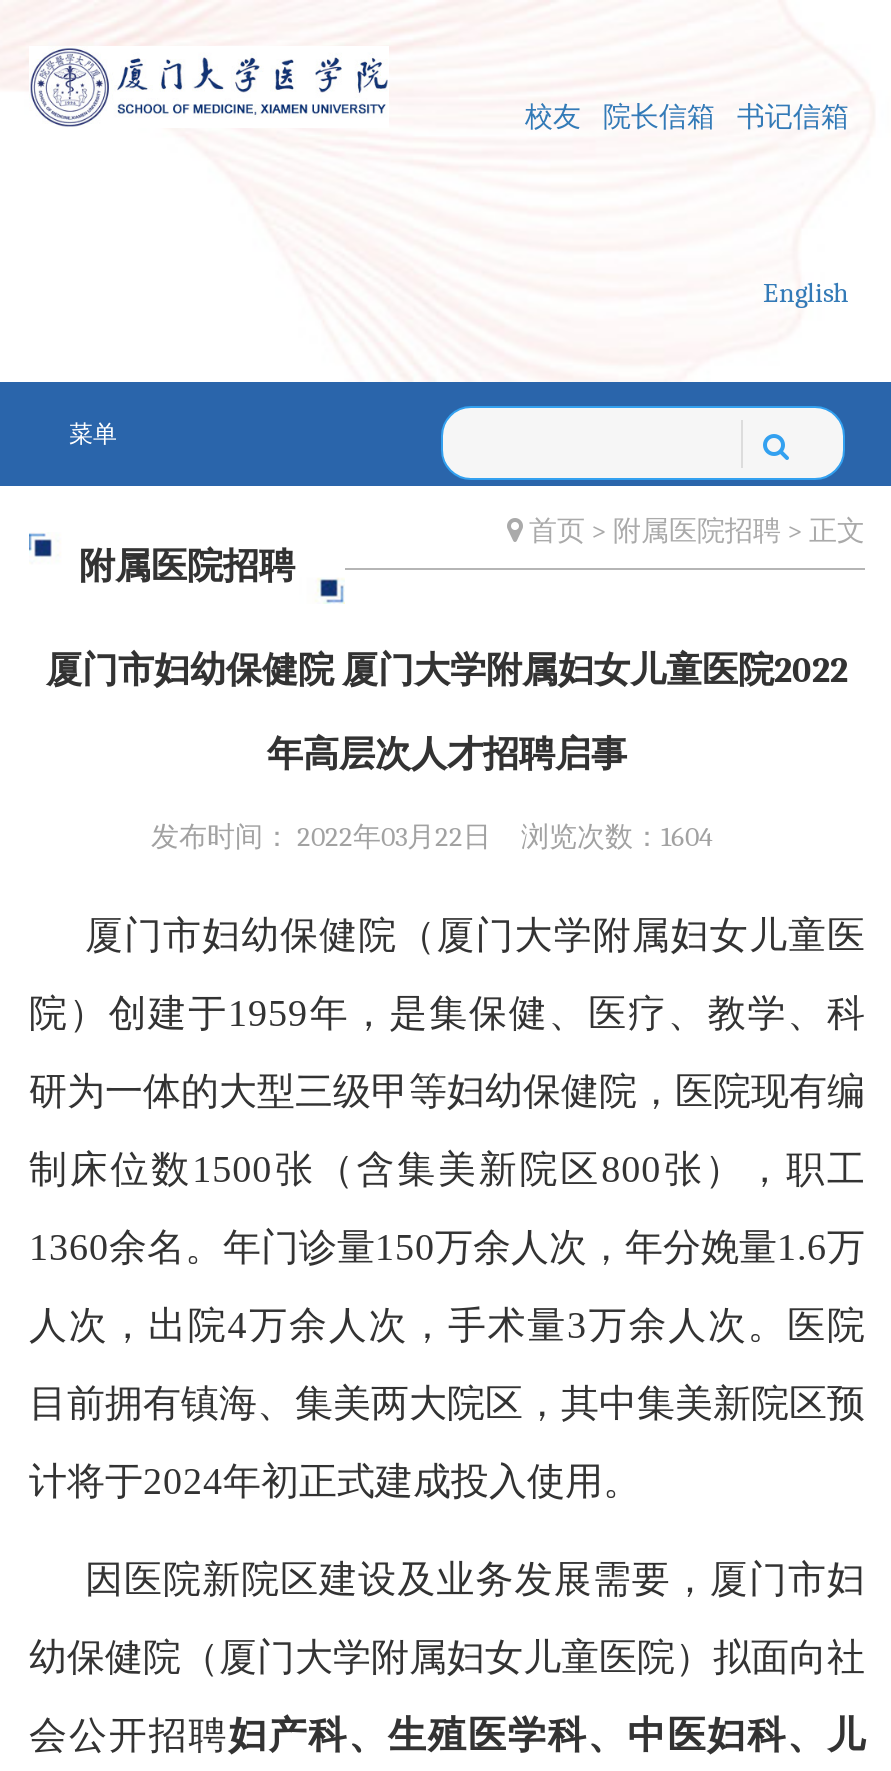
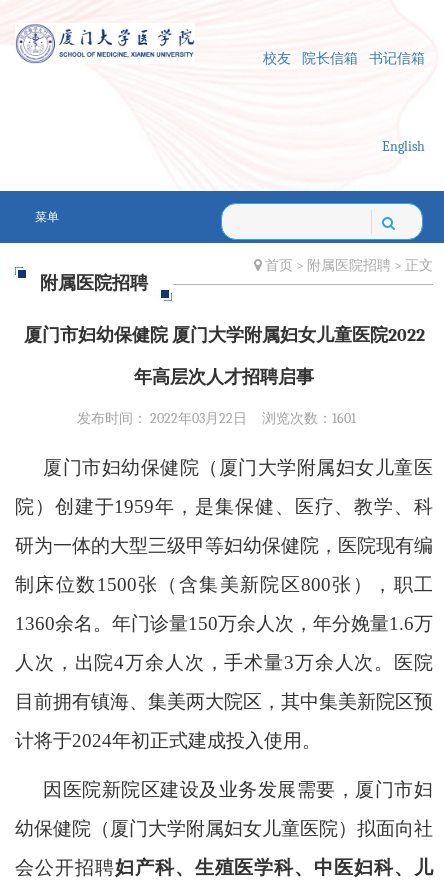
- 发布时间： 2022年03月22日 浏览次数：1604
+ 发布时间： 2022年03月22日 浏览次数：1601
